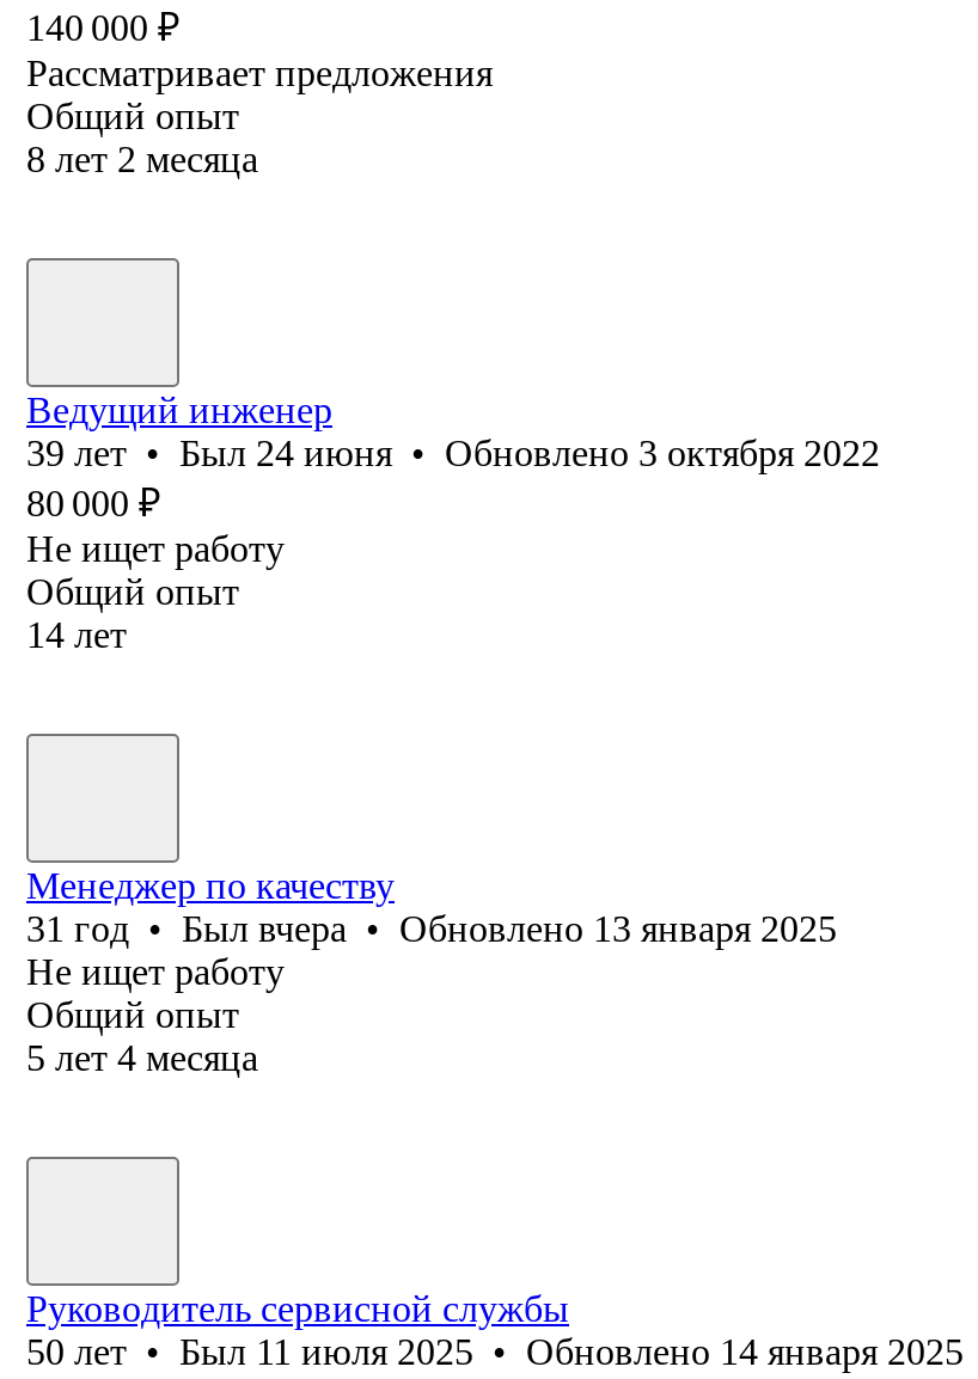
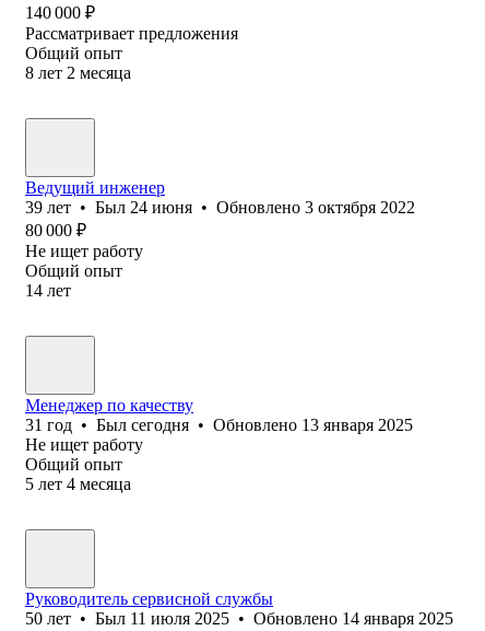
- 31 год • Был вчера • Обновлено 13 января 2025
+ 31 год • Был сегодня • Обновлено 13 января 2025
